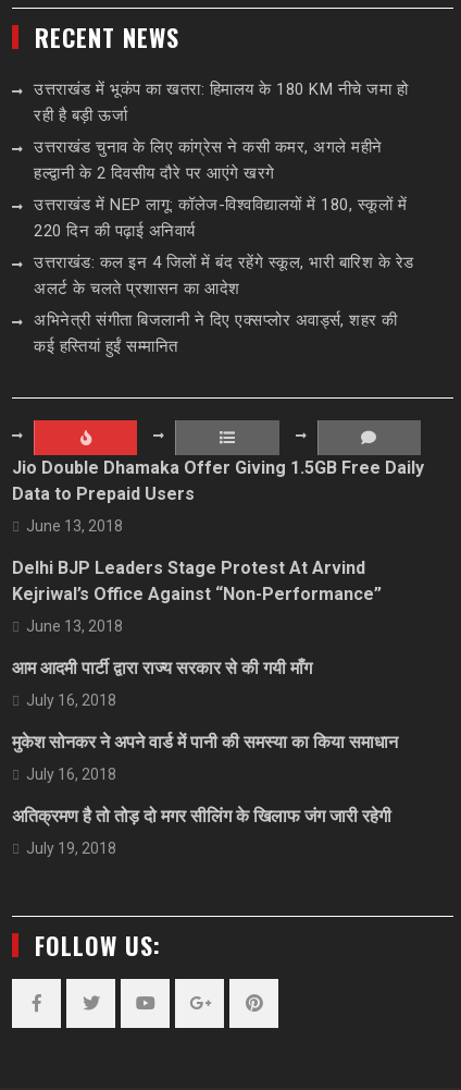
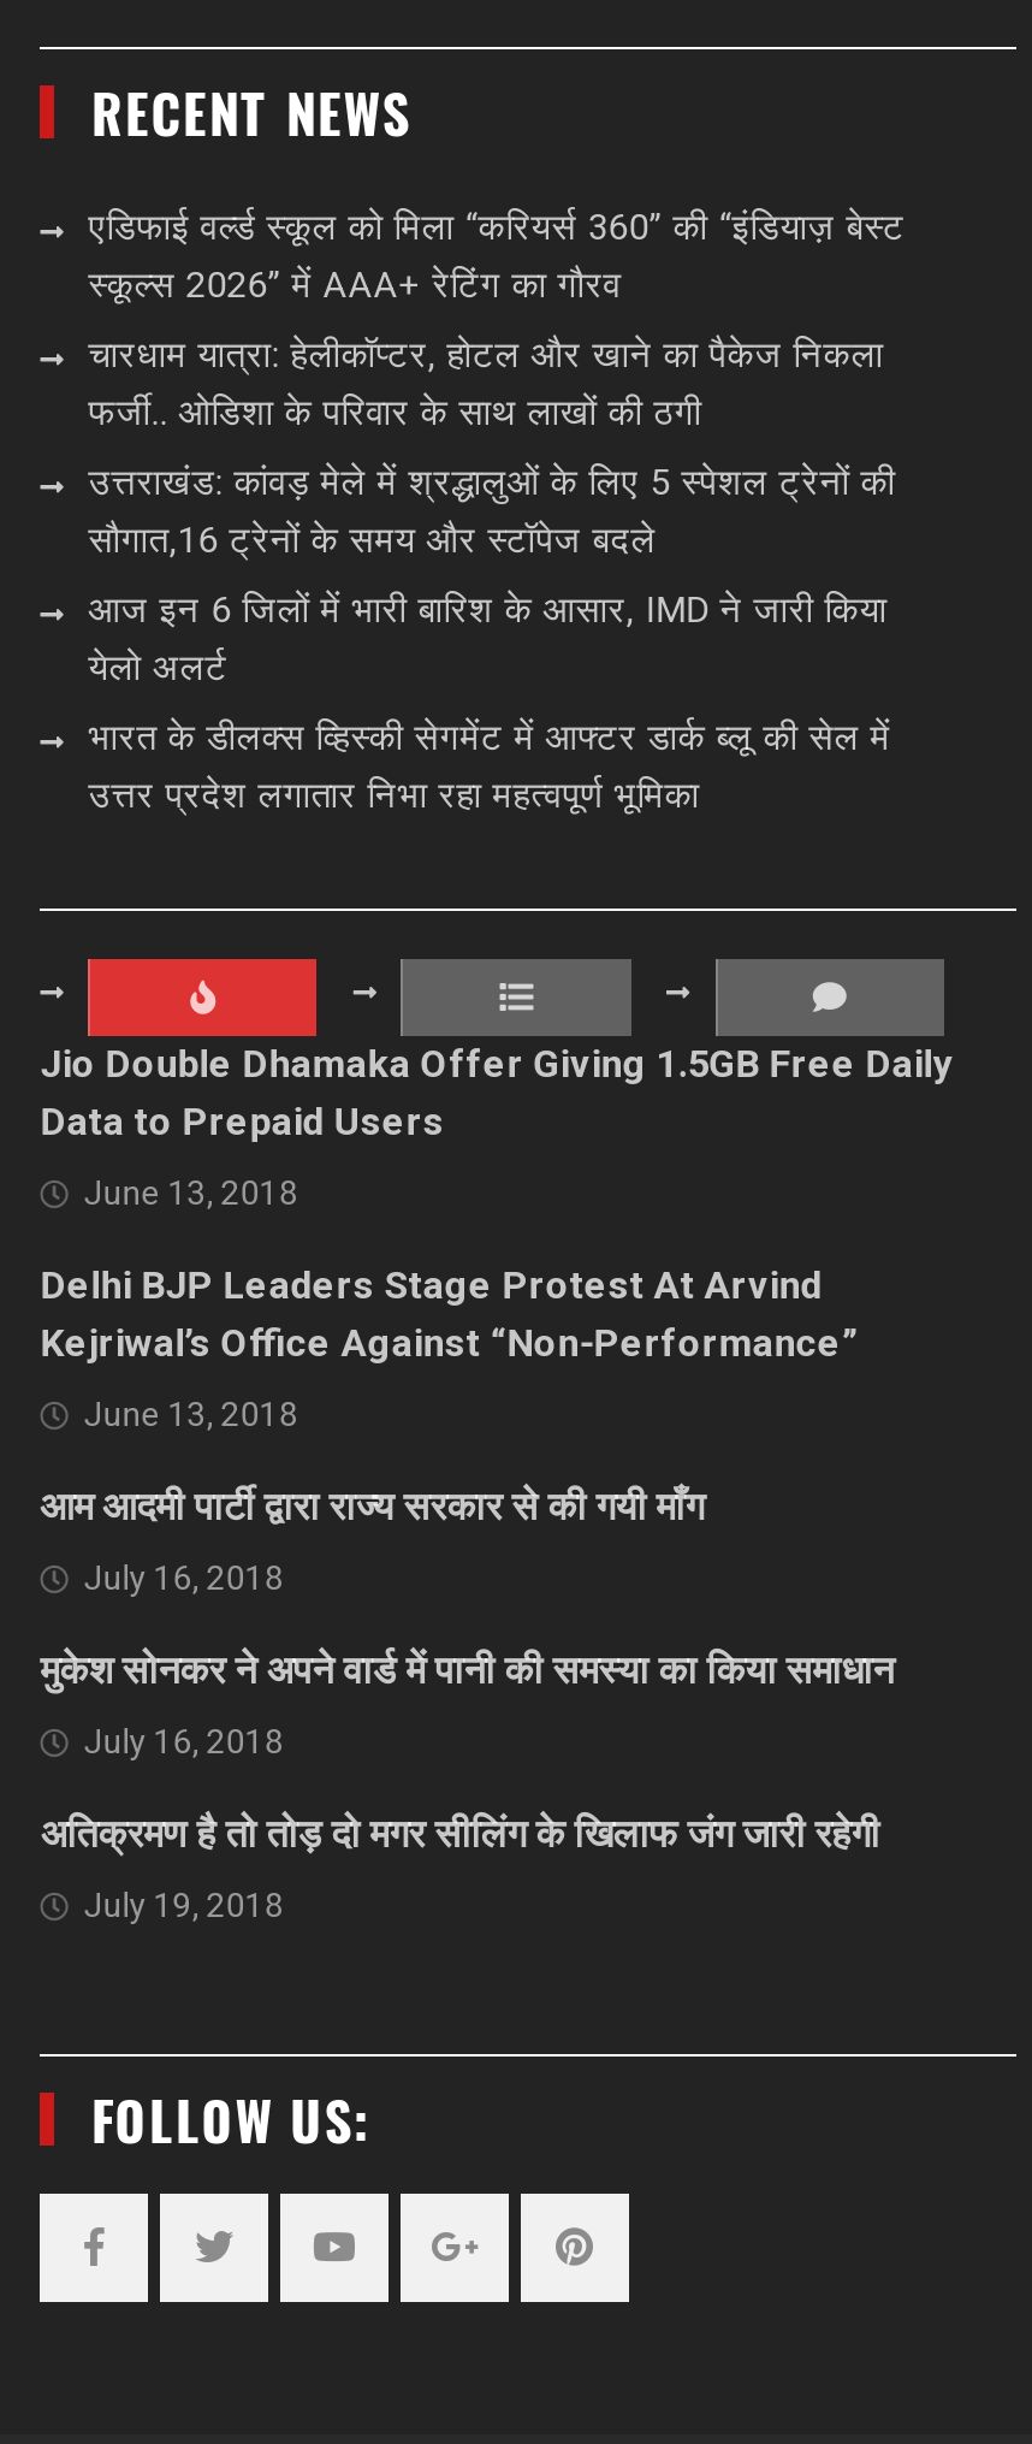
- उत्तराखंड में भूकंप का खतरा: हिमालय के 180 KM नीचे जमा हो
- रही है बड़ी ऊर्जा
+ एडिफाई वर्ल्ड स्कूल को मिला “करियर्स 360” की “इंडियाज़ बेस्ट
+ स्कूल्स 2026” में AAA+ रेटिंग का गौरव

- उत्तराखंड चुनाव के लिए कांग्रेस ने कसी कमर, अगले महीने
- हल्द्वानी के 2 दिवसीय दौरे पर आएंगे खरगे
+ चारधाम यात्रा: हेलीकॉप्टर, होटल और खाने का पैकेज निकला
+ फर्जी.. ओडिशा के परिवार के साथ लाखों की ठगी

- उत्तराखंड में NEP लागू: कॉलेज-विश्वविद्यालयों में 180, स्कूलों में
- 220 दिन की पढ़ाई अनिवार्य
+ उत्तराखंड: कांवड़ मेले में श्रद्धालुओं के लिए 5 स्पेशल ट्रेनों की
+ सौगात,16 ट्रेनों के समय और स्टॉपेज बदले

- उत्तराखंड: कल इन 4 जिलों में बंद रहेंगे स्कूल, भारी बारिश के रेड
- अलर्ट के चलते प्रशासन का आदेश
+ आज इन 6 जिलों में भारी बारिश के आसार, IMD ने जारी किया
+ येलो अलर्ट

- अभिनेत्री संगीता बिजलानी ने दिए एक्सप्लोर अवार्ड्स, शहर की
- कई हस्तियां हुईं सम्मानित
+ भारत के डीलक्स व्हिस्की सेगमेंट में आफ्टर डार्क ब्लू की सेल में
+ उत्तर प्रदेश लगातार निभा रहा महत्वपूर्ण भूमिका
